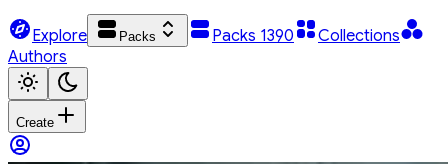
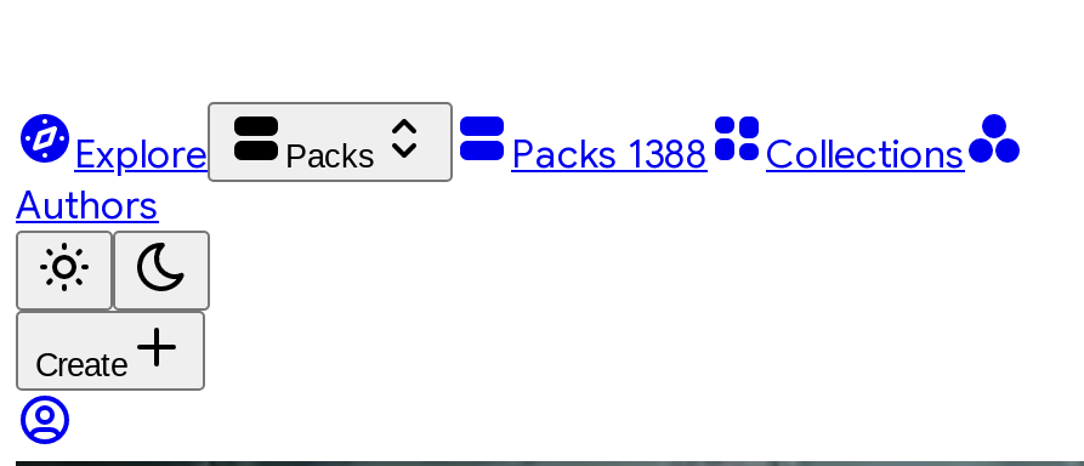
- Packs 1390 Collections
+ Packs 1388 Collections
